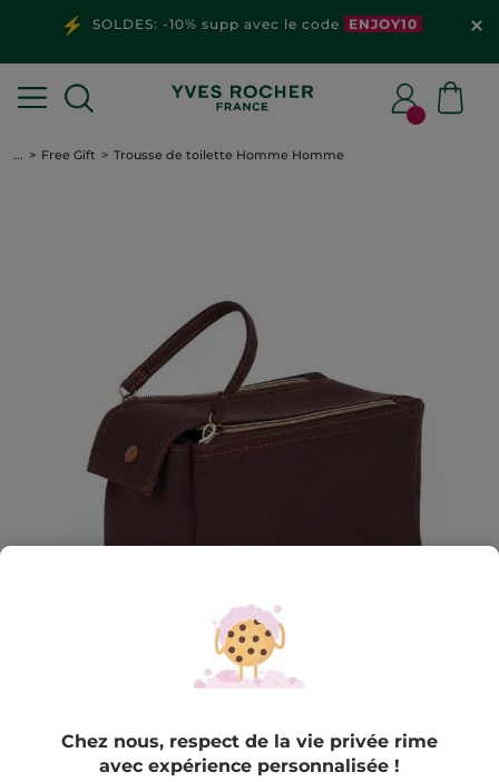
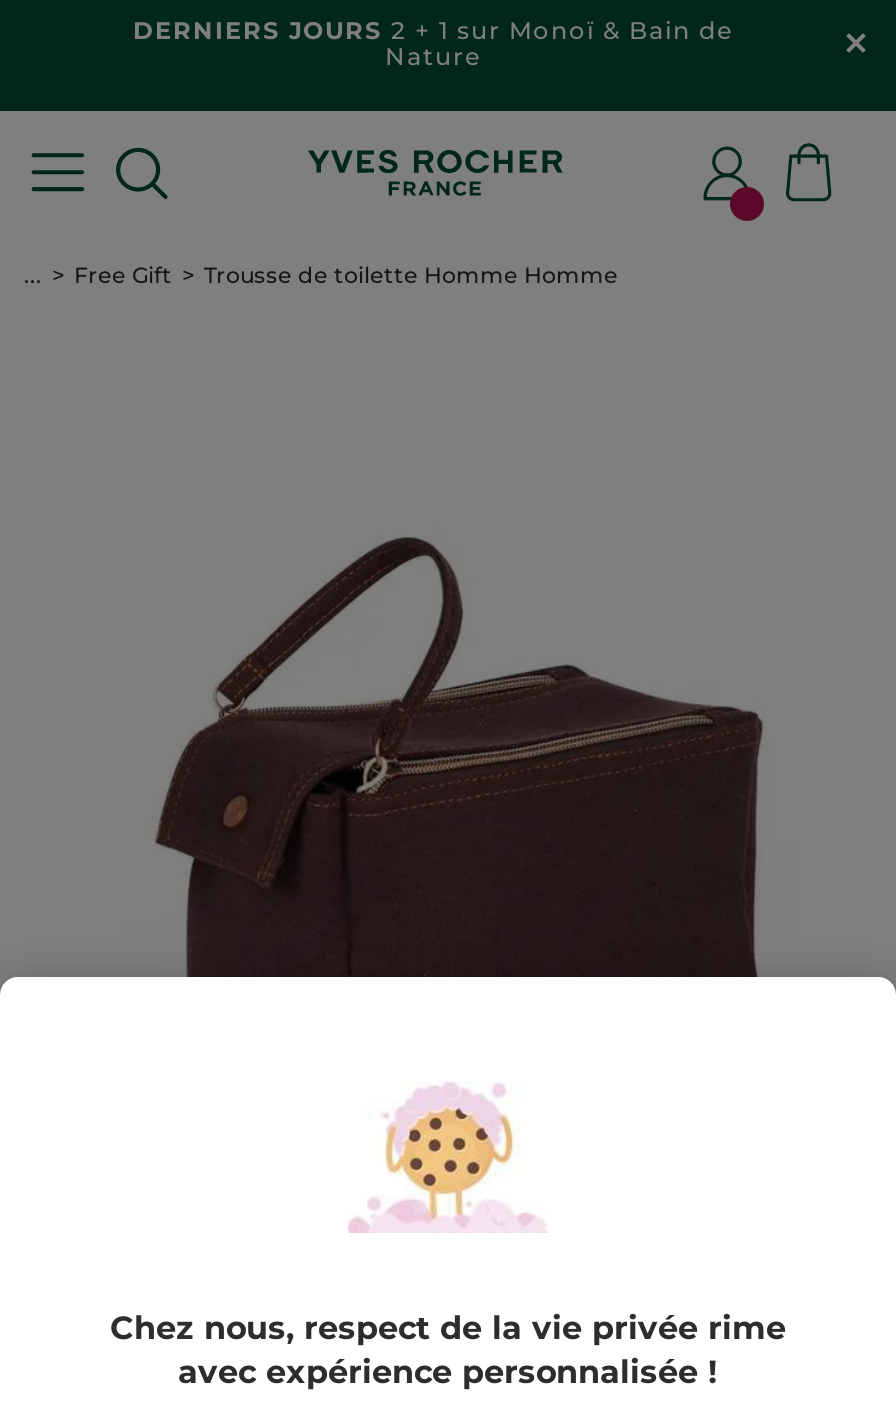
- SOLDES: -10% supp avec le code ENJOY10
+ DERNIERS JOURS 2 + 1 sur Monoï & Bain de
+ Nature
